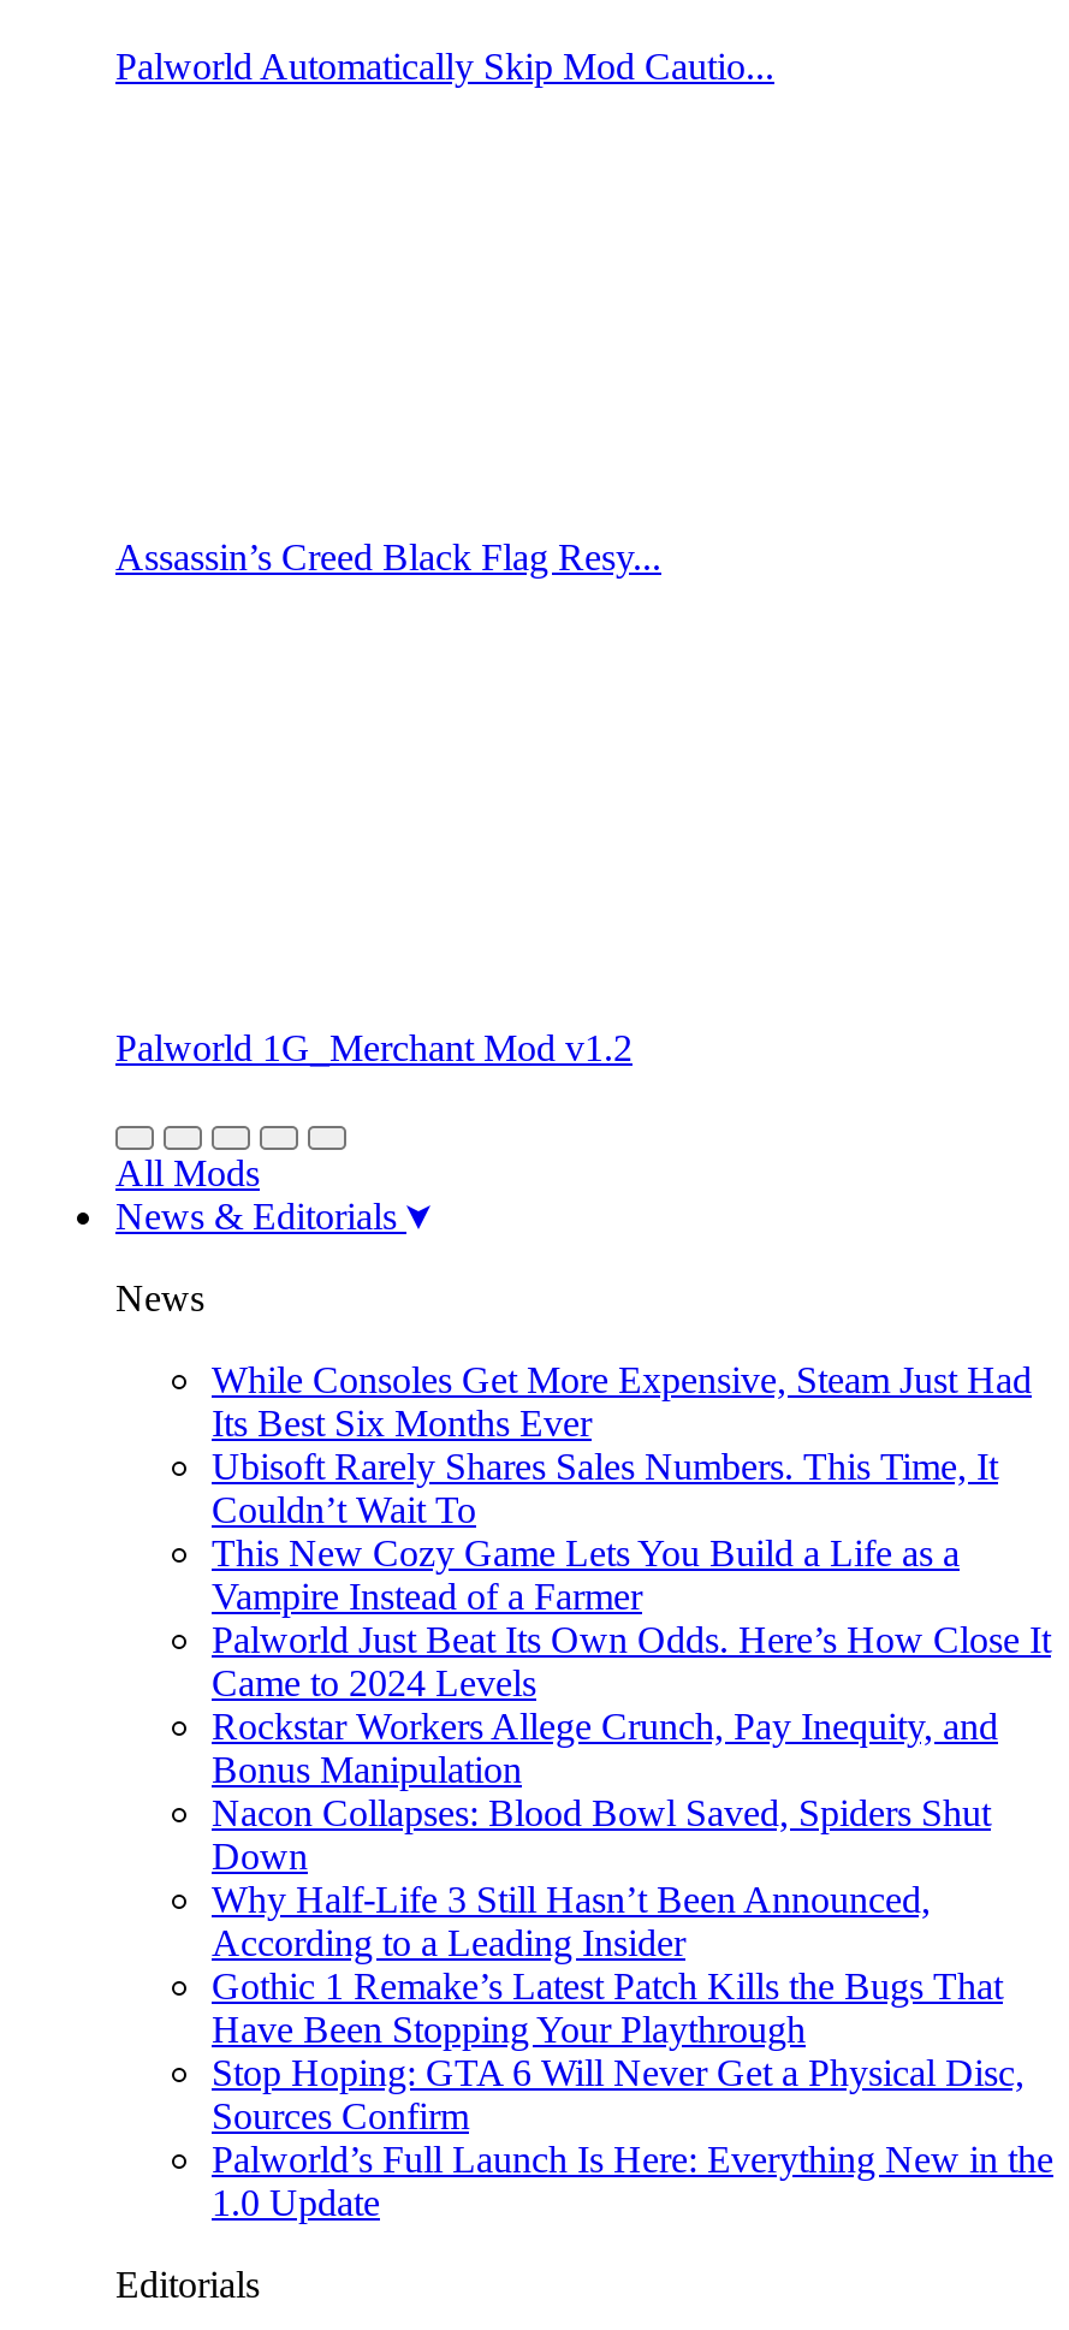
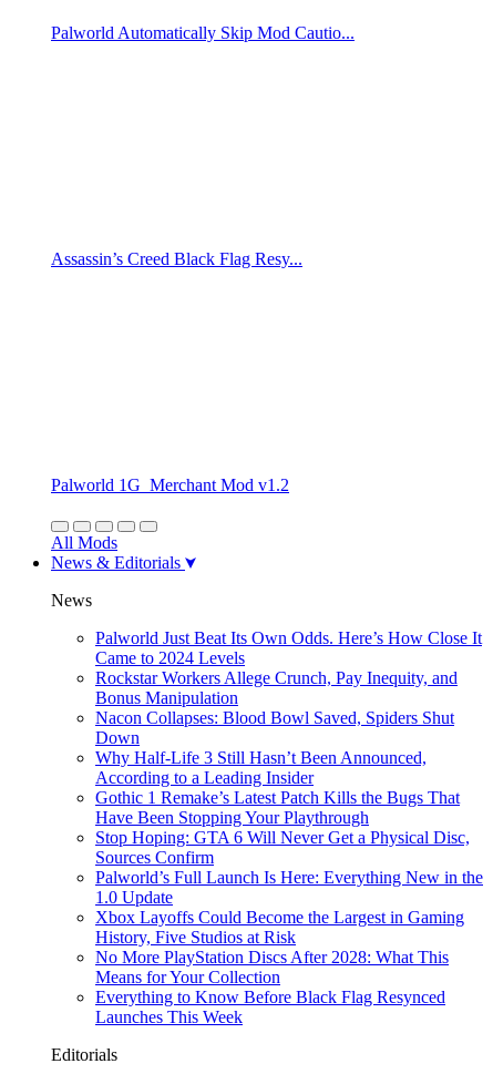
- While Consoles Get More Expensive, Steam Just Had
- Its Best Six Months Ever
- Ubisoft Rarely Shares Sales Numbers. This Time, It
- Couldn’t Wait To
- This New Cozy Game Lets You Build a Life as a
- Vampire Instead of a Farmer

moved up: Palworld Just Beat Its Own Odds. Here’s How Close It | Came to 2024 Levels | Rockstar Workers Allege Crunch, Pay Inequity, and | ... | Palworld’s Full Launch Is Here: Everything New in the | 1.0 Update

+ Xbox Layoffs Could Become the Largest in Gaming
+ History, Five Studios at Risk
+ No More PlayStation Discs After 2028: What This
+ Means for Your Collection
+ Everything to Know Before Black Flag Resynced
+ Launches This Week
